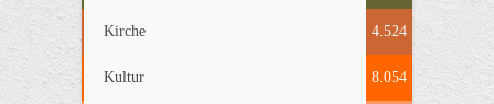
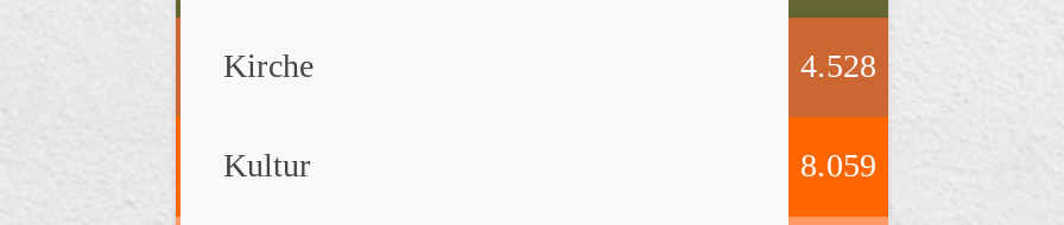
- 4.524
+ 4.528

- 8.054
+ 8.059
